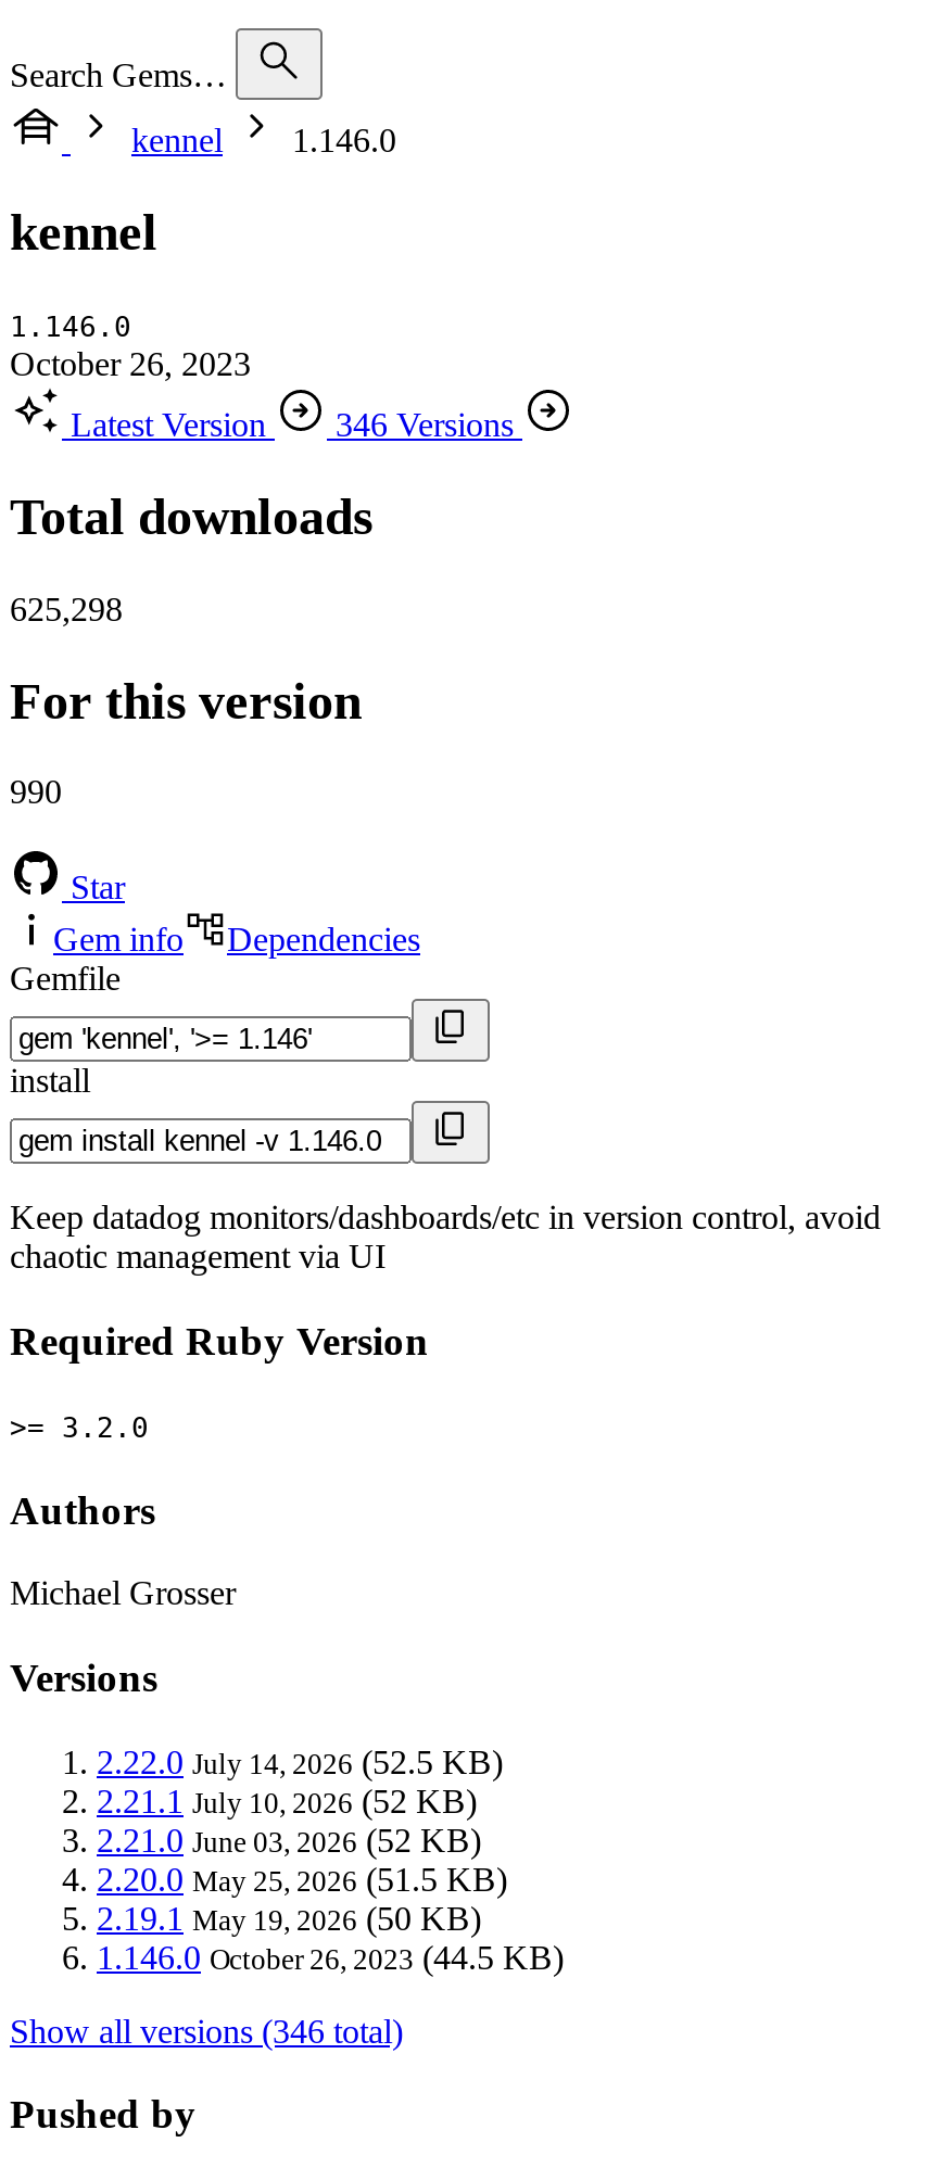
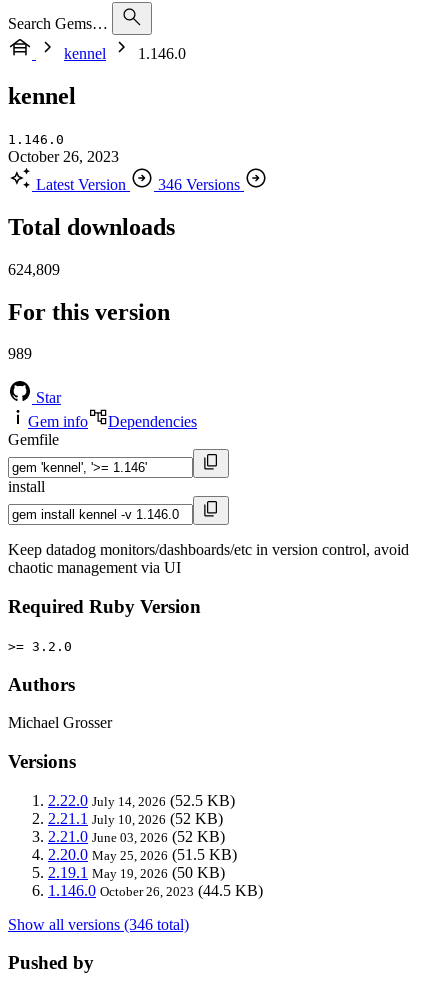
- 625,298
+ 624,809

- 990
+ 989
